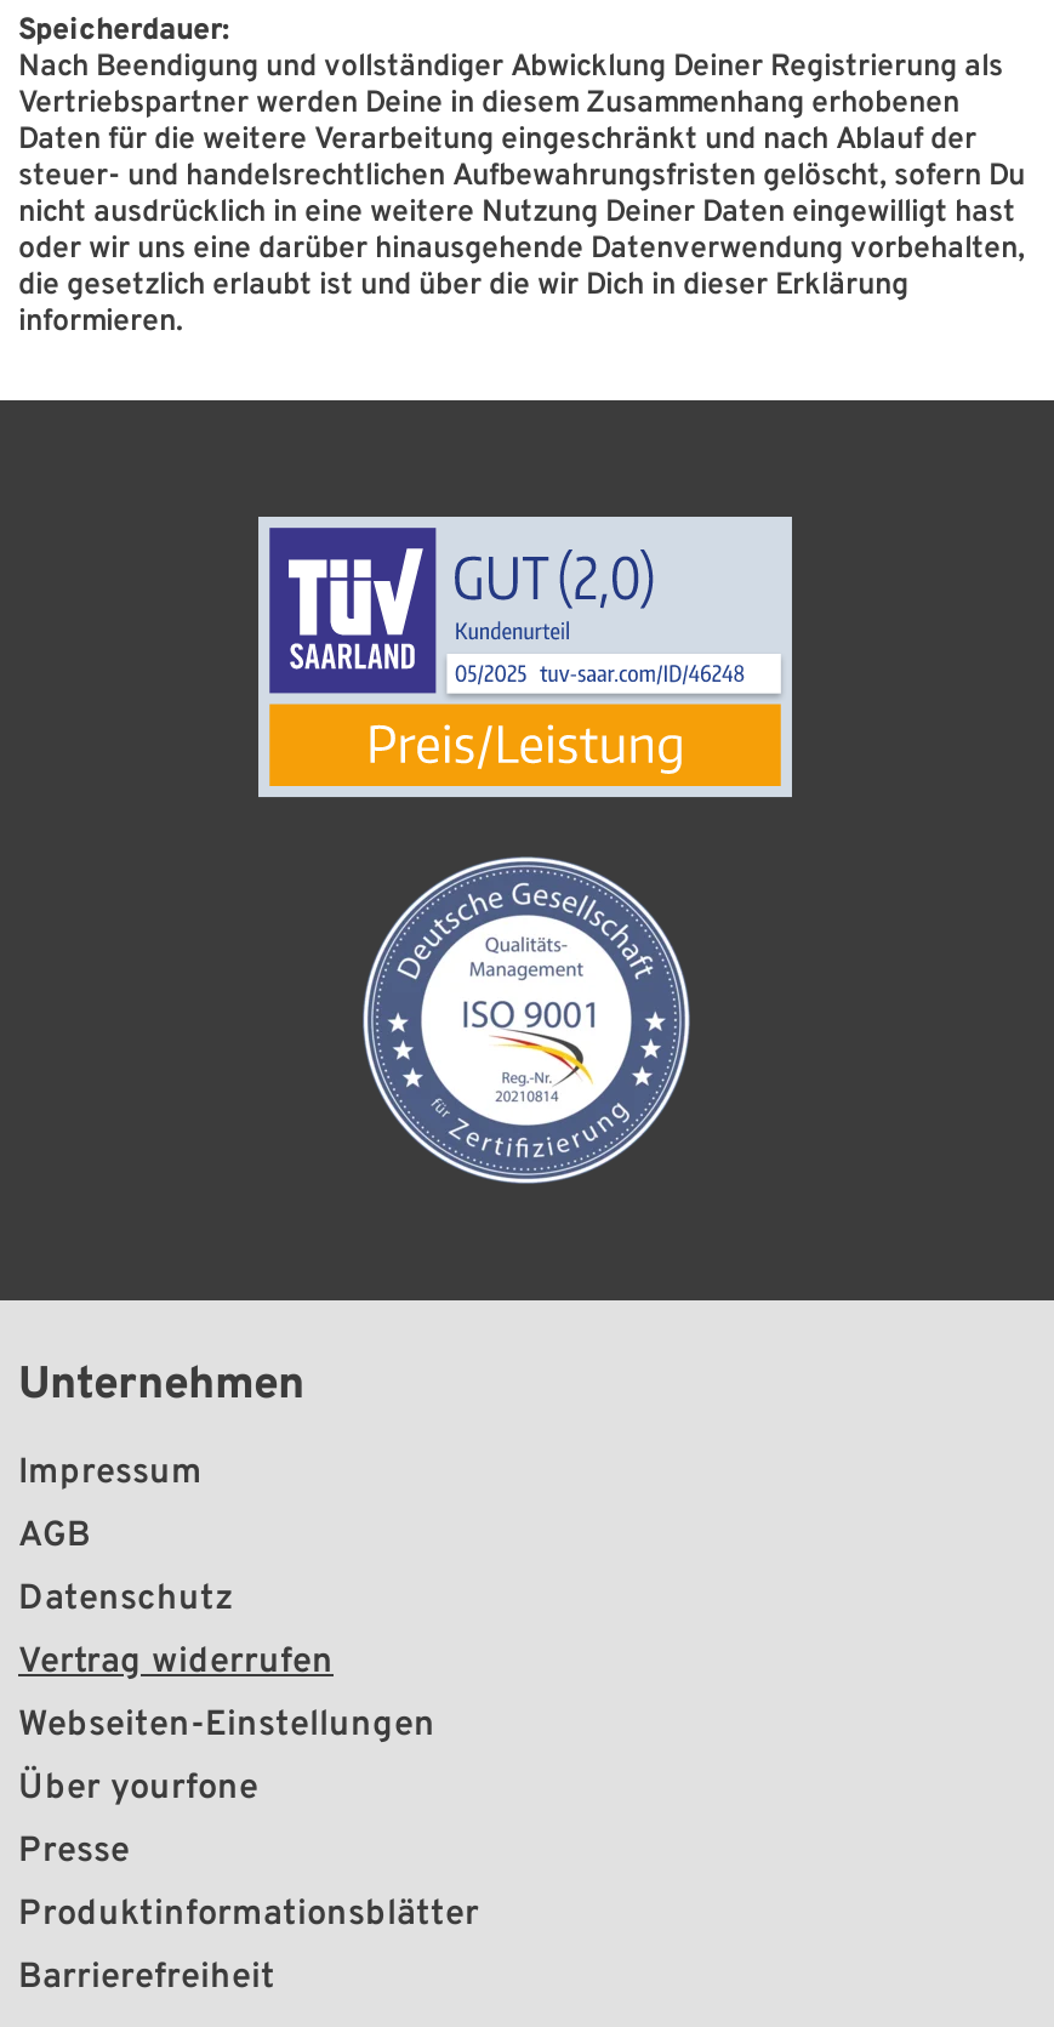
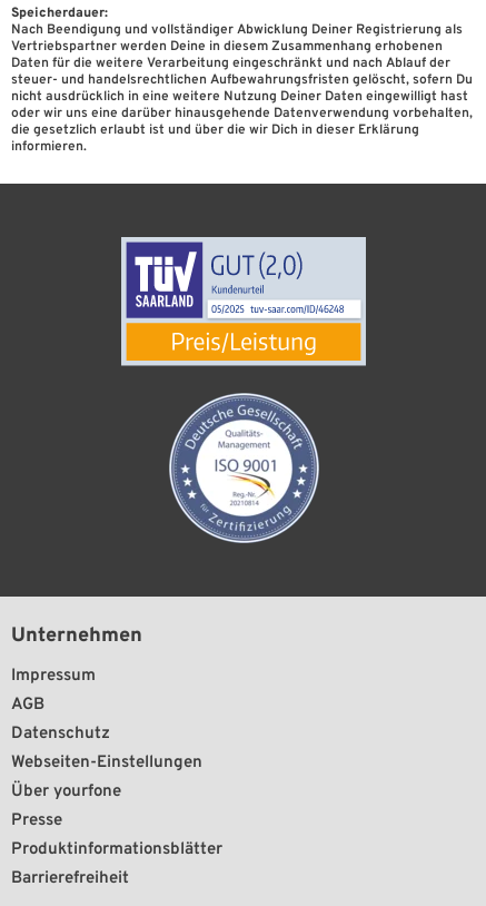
- Vertrag widerrufen
